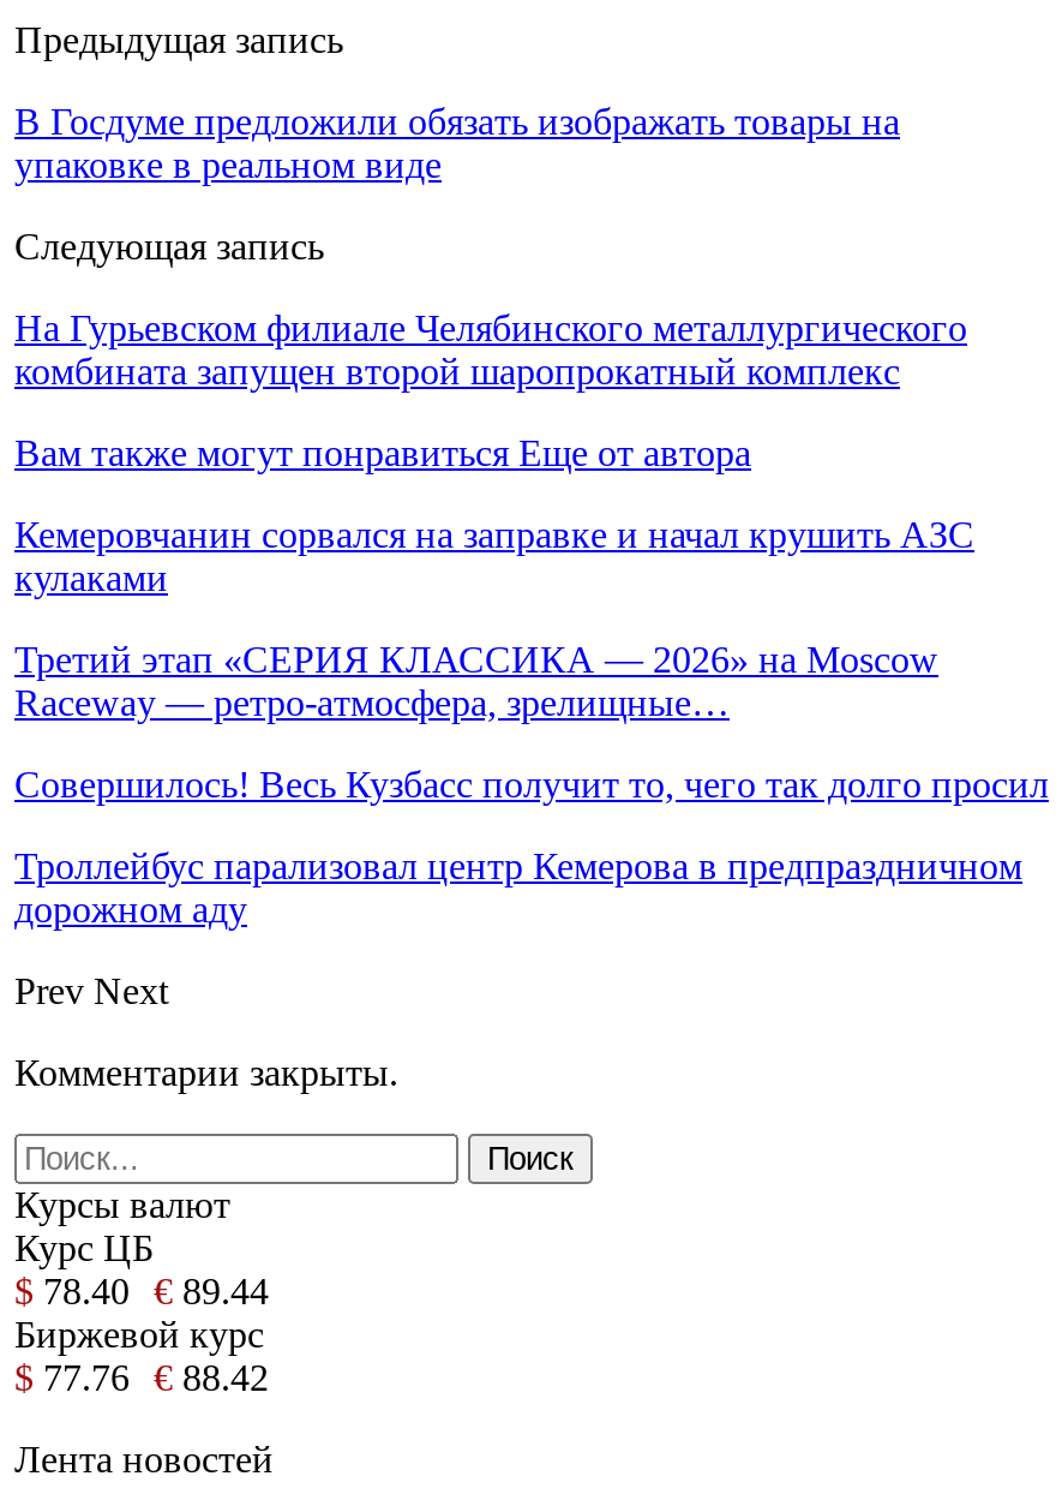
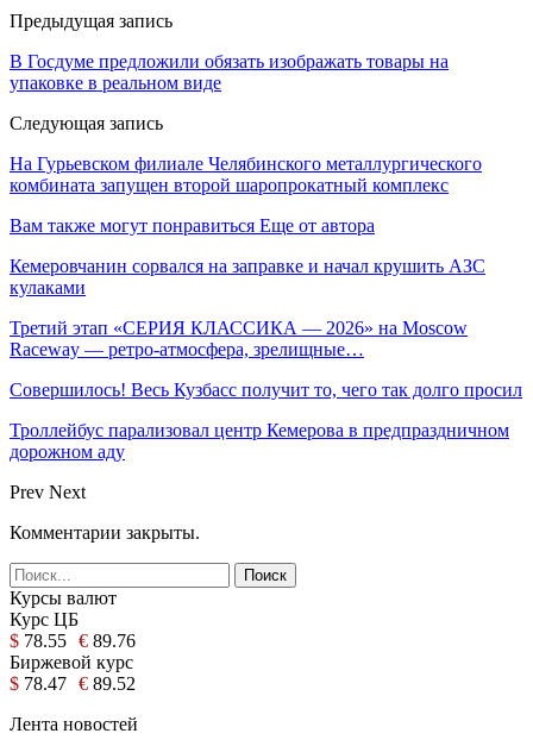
- $ 78.40 € 89.44
+ $ 78.55 € 89.76

- $ 77.76 € 88.42
+ $ 78.47 € 89.52
